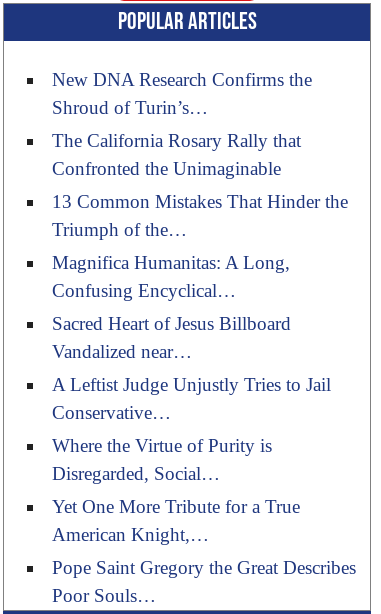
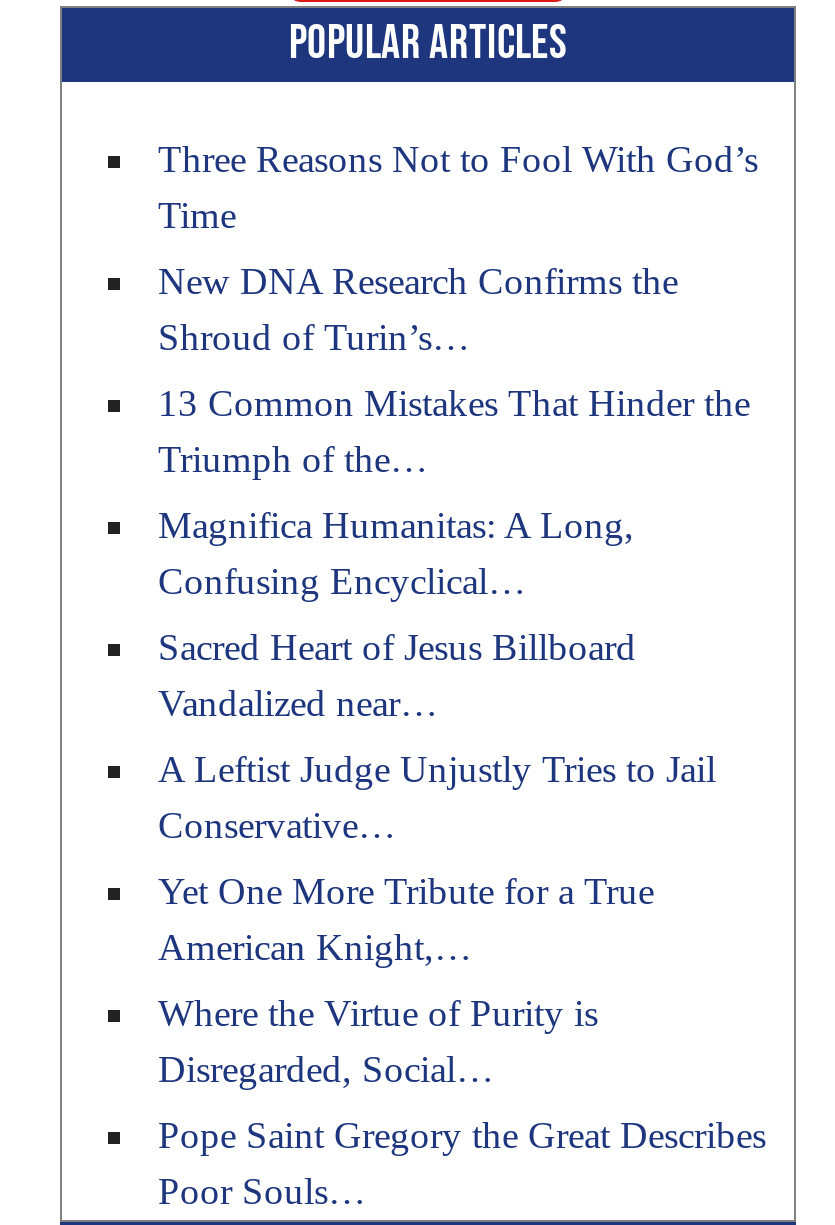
+ Three Reasons Not to Fool With God’s
+ Time

moved down: New DNA Research Confirms the | Shroud of Turin’s…

- The California Rosary Rally that
- Confronted the Unimaginable

moved down: Where the Virtue of Purity is | Disregarded, Social…

moved up: Yet One More Tribute for a True | American Knight,…
